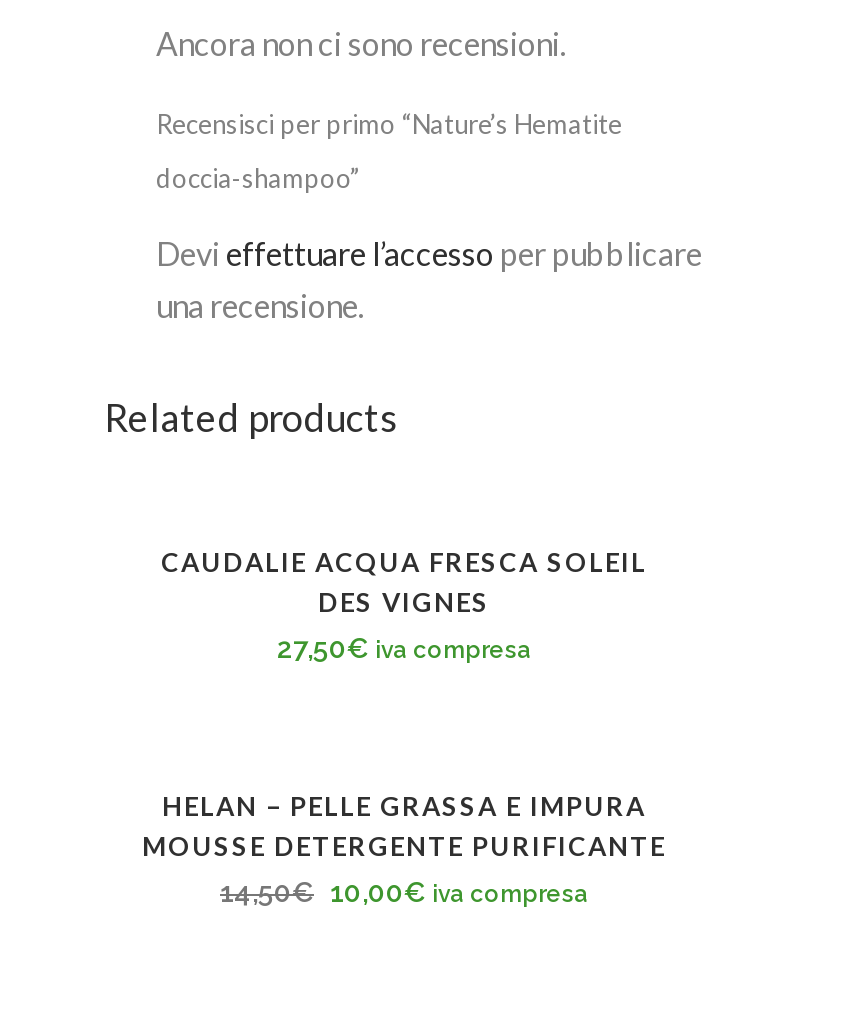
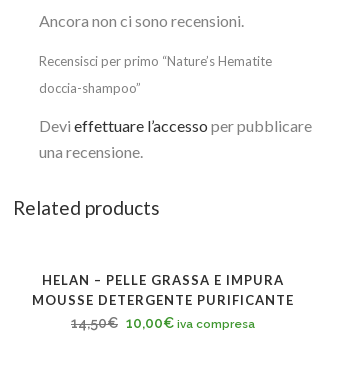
- CAUDALIE ACQUA FRESCA SOLEIL
- DES VIGNES
- 27,50€ iva compresa
